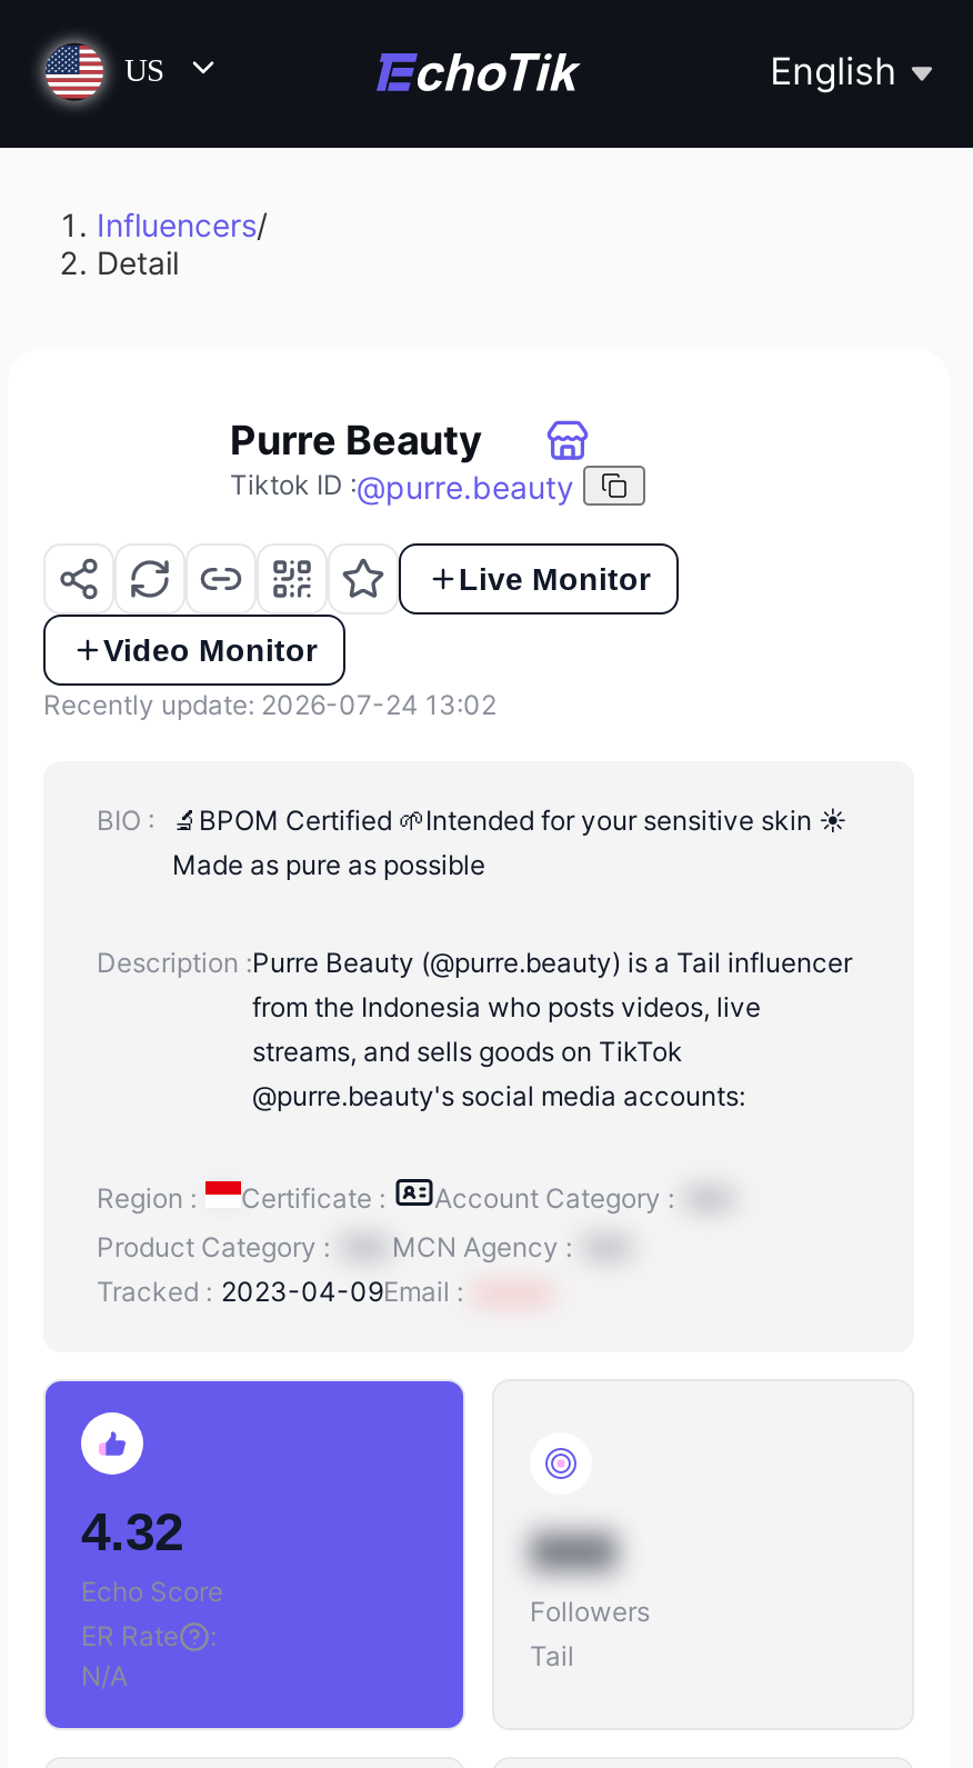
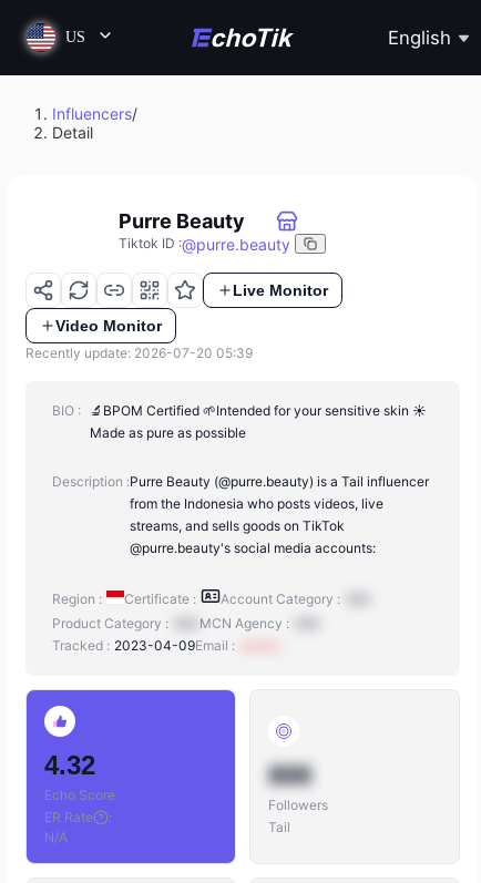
- Recently update: 2026-07-24 13:02
+ Recently update: 2026-07-20 05:39
